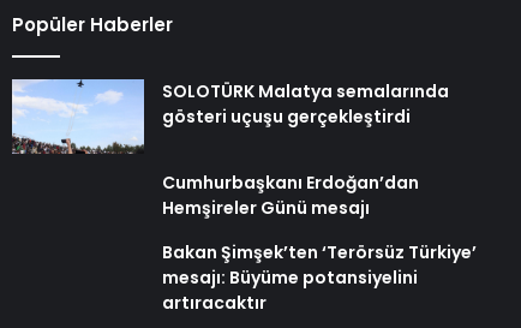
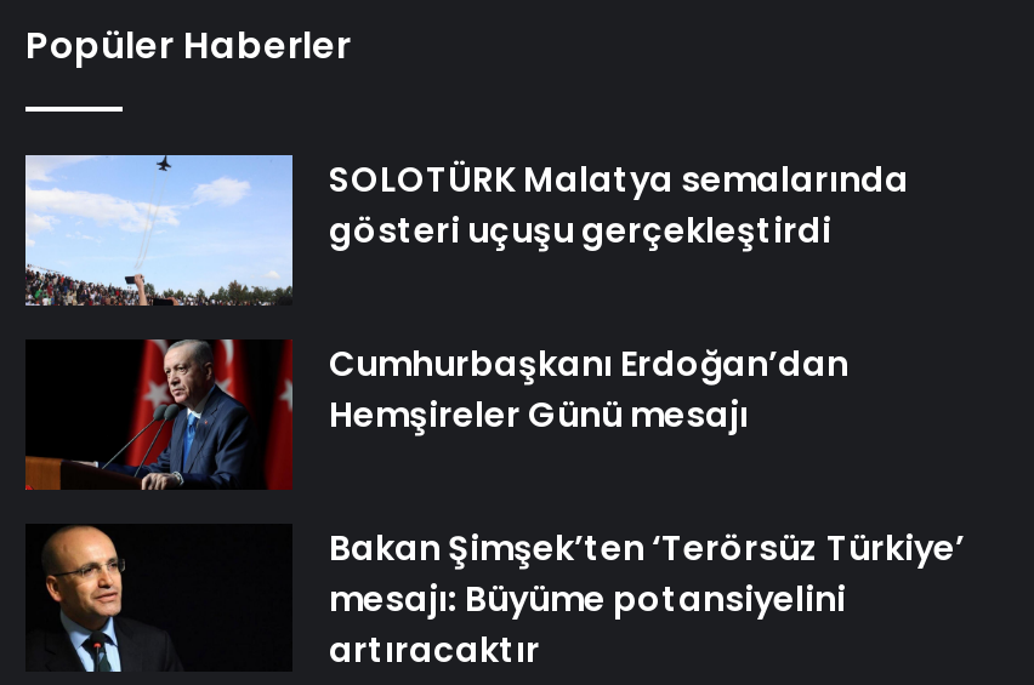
+ [image]

+ [image]
